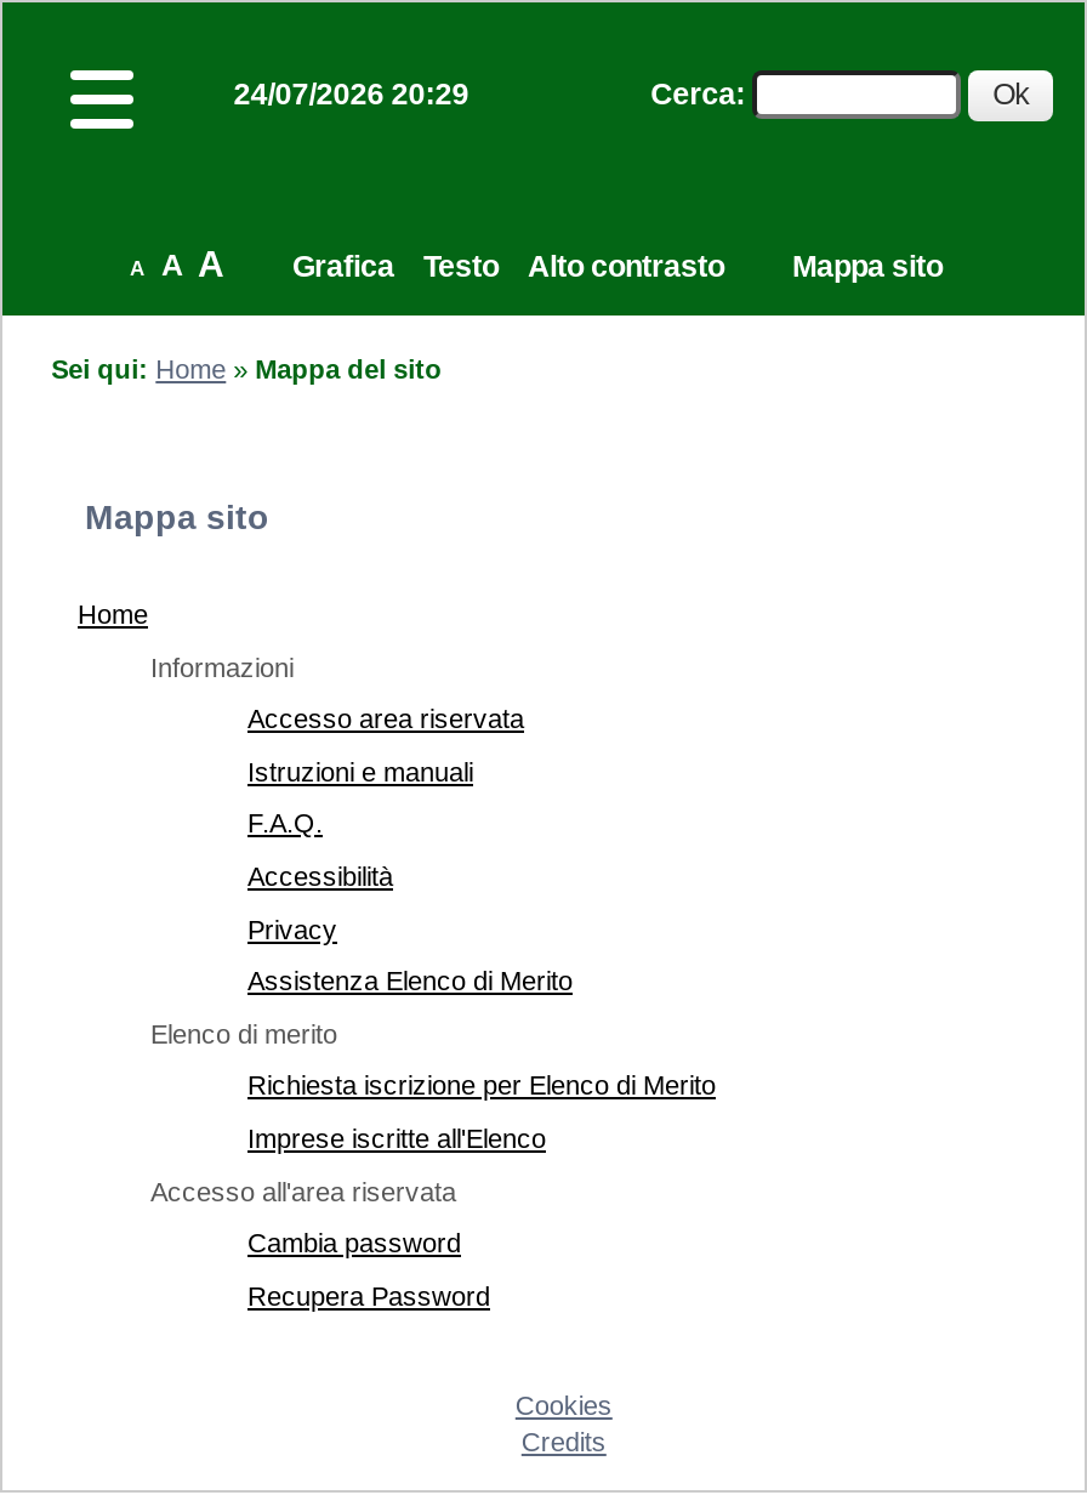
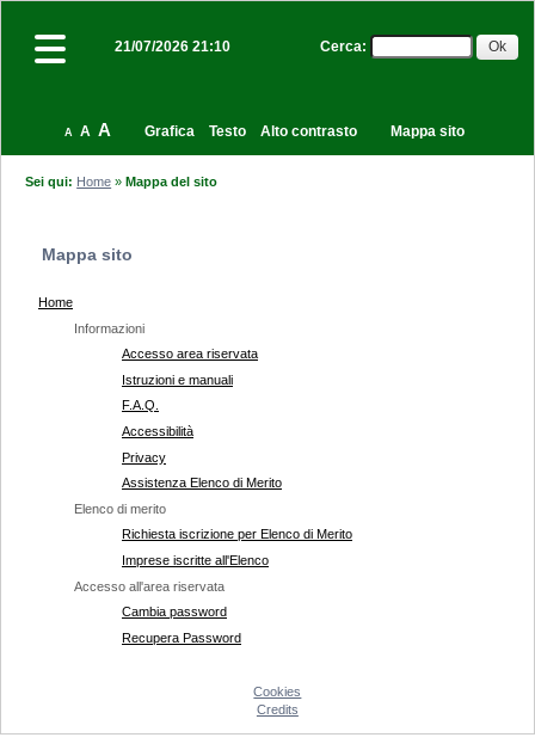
- 24/07/2026 20:29
+ 21/07/2026 21:10
